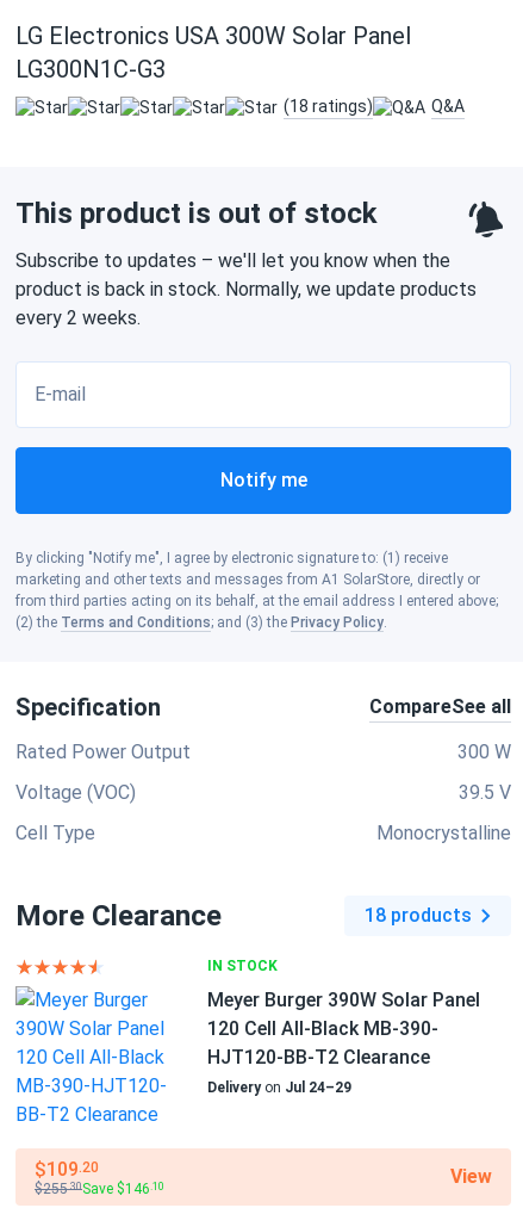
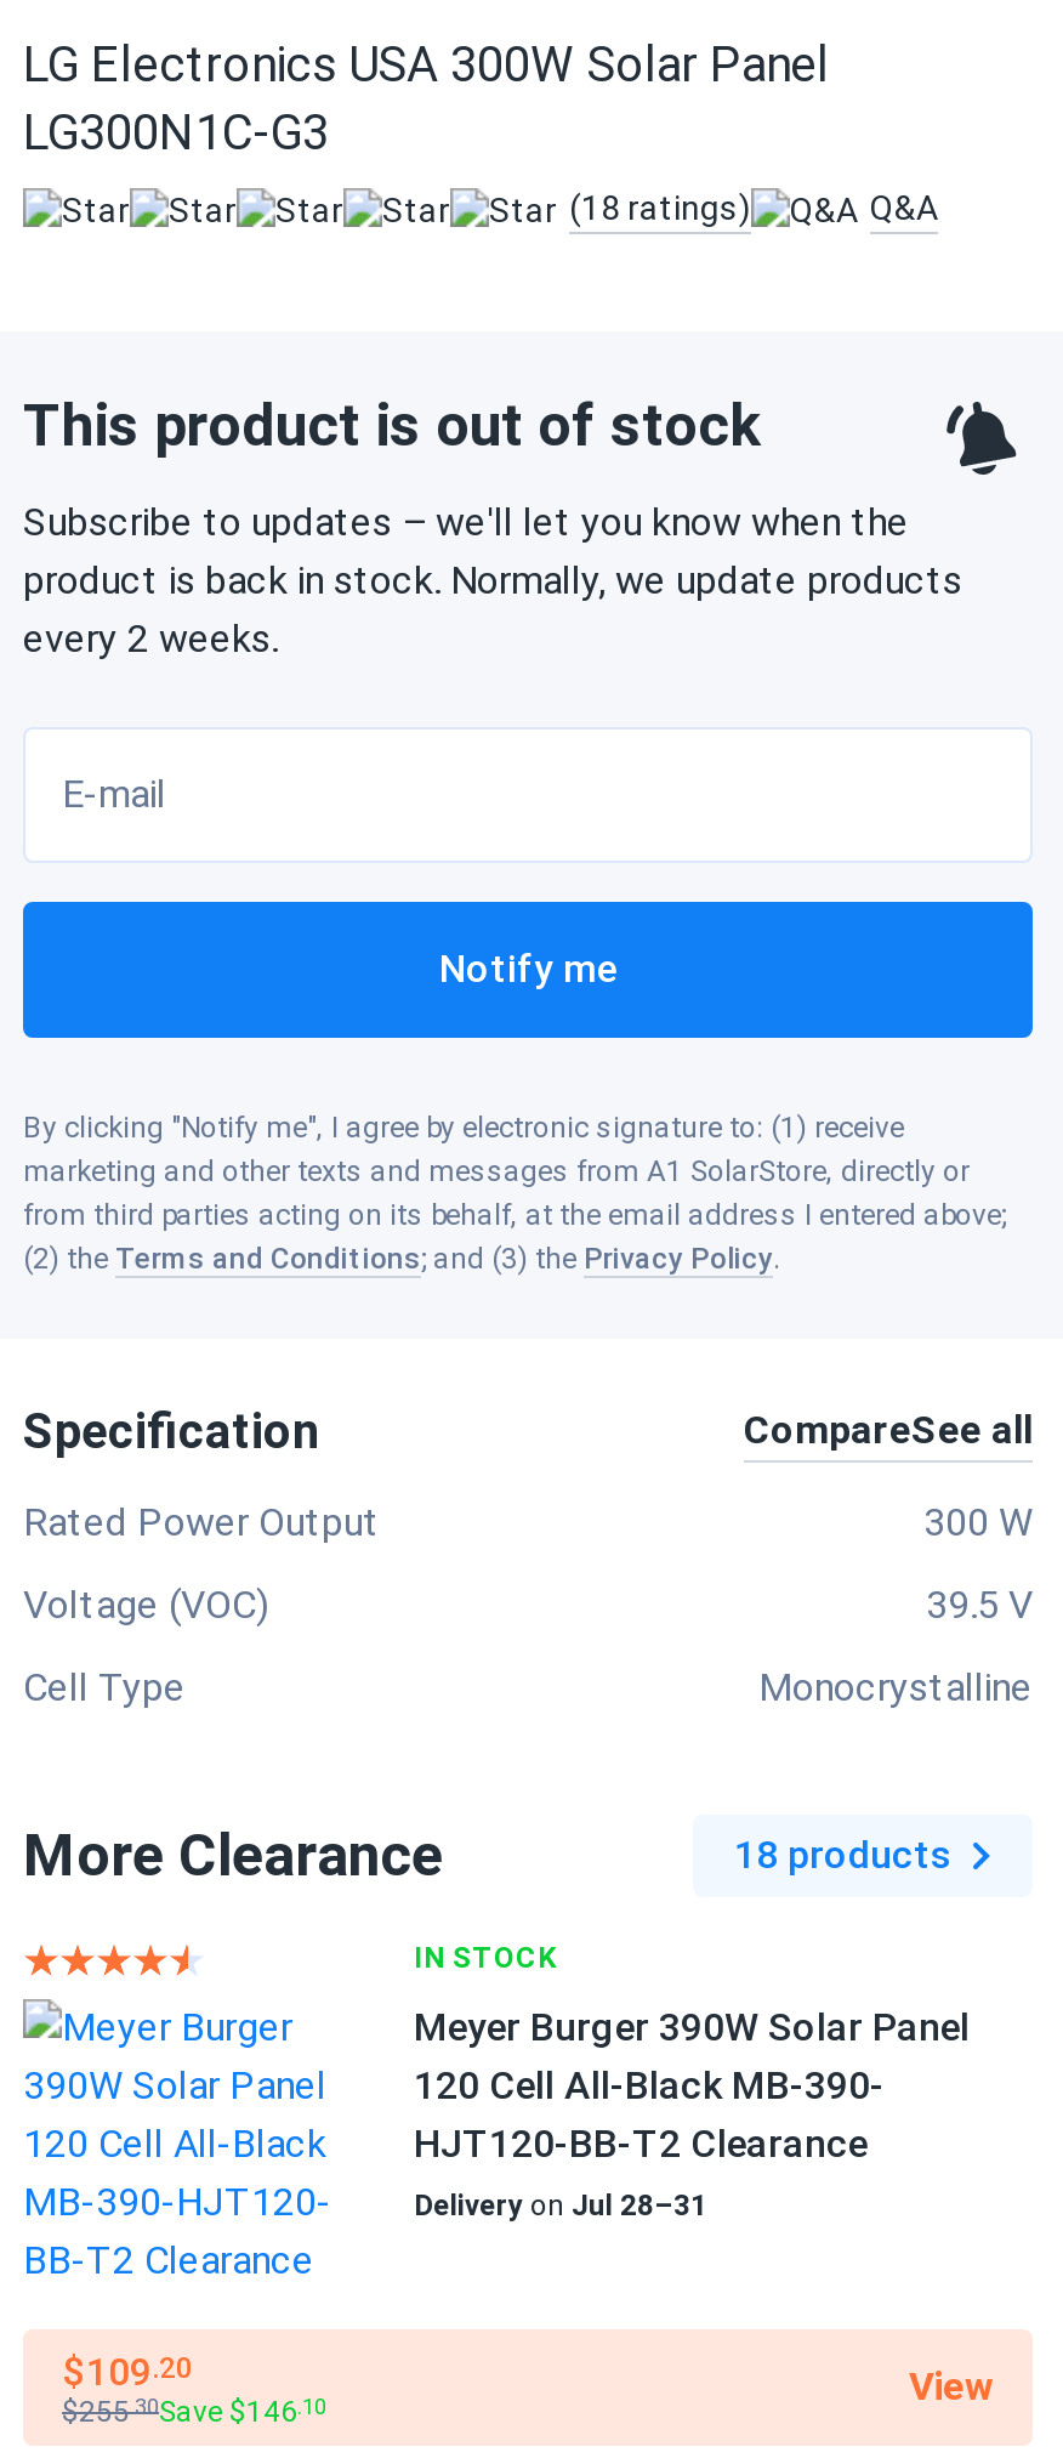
- Delivery on Jul 24–29
+ Delivery on Jul 28–31
